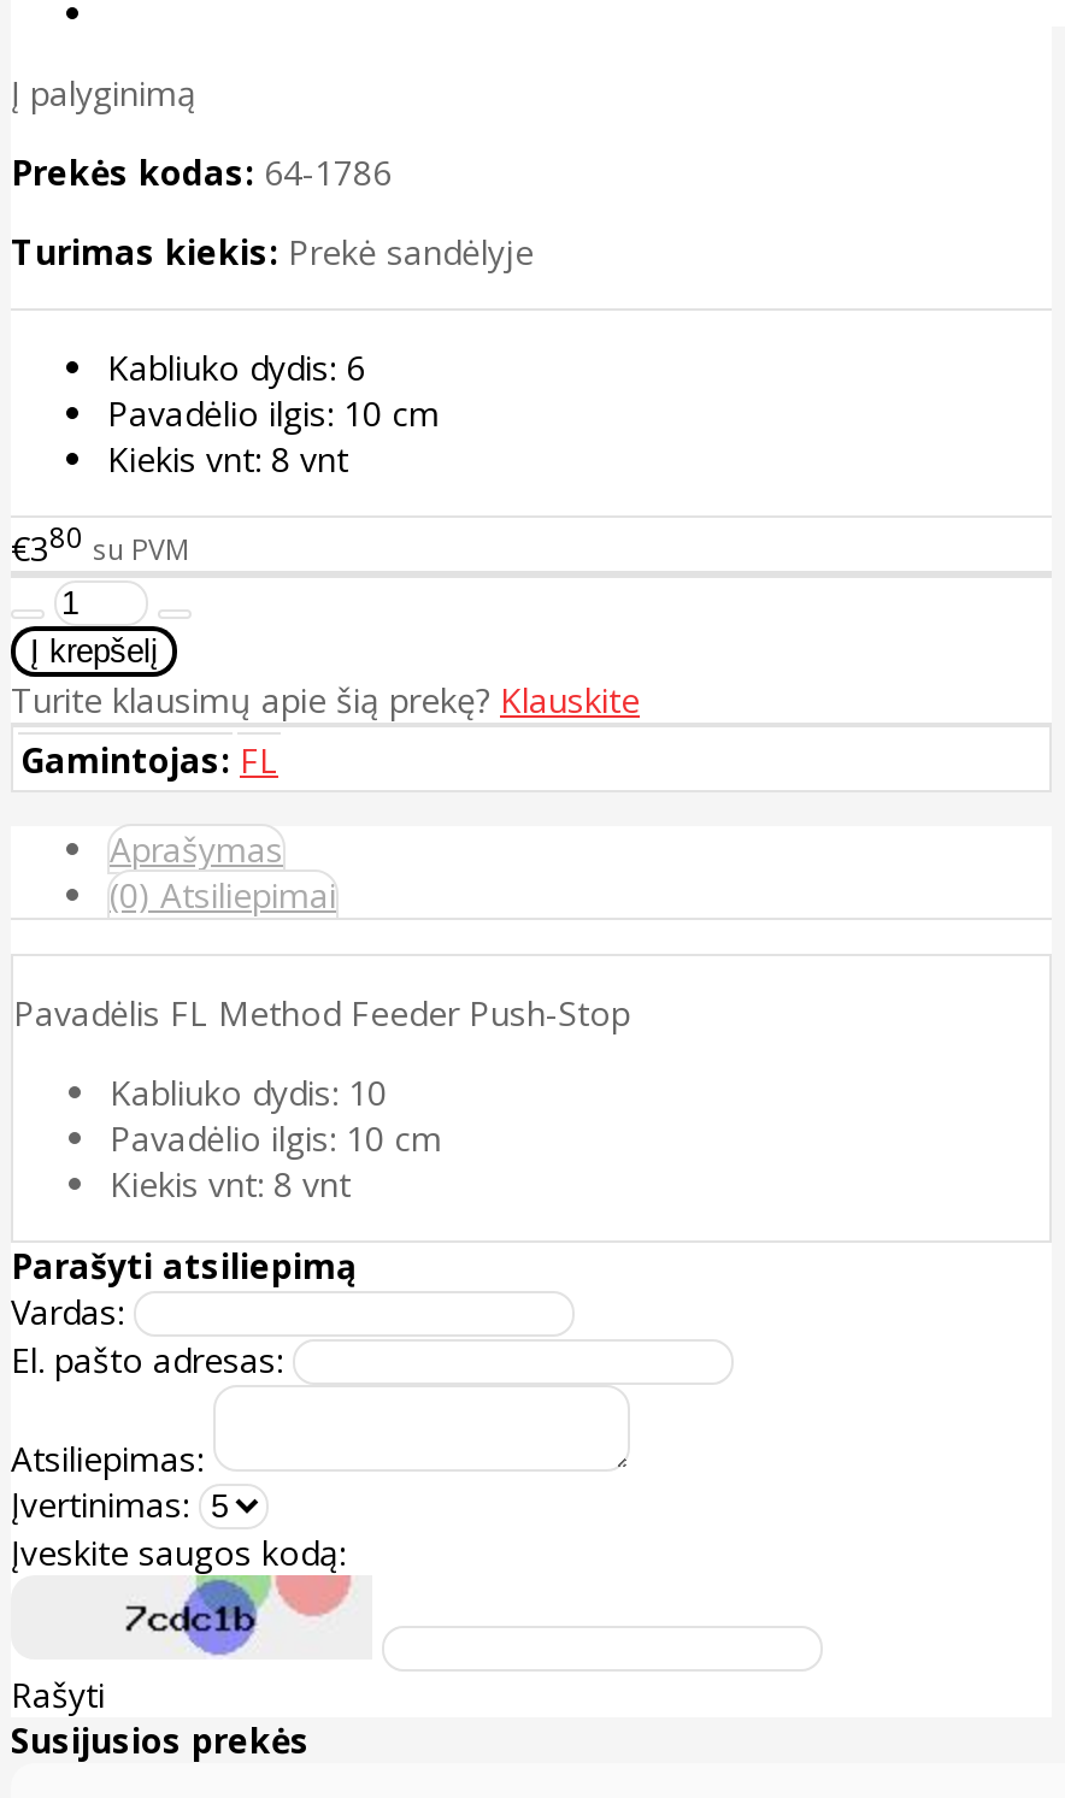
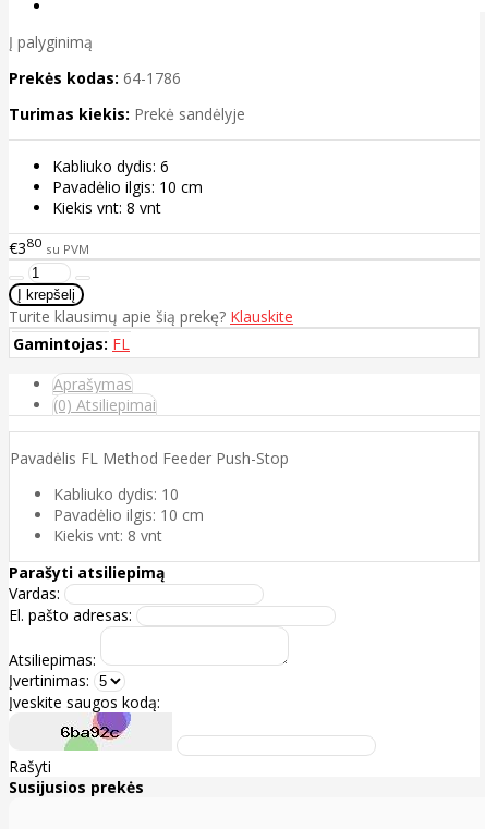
- [image]
+ [image]
